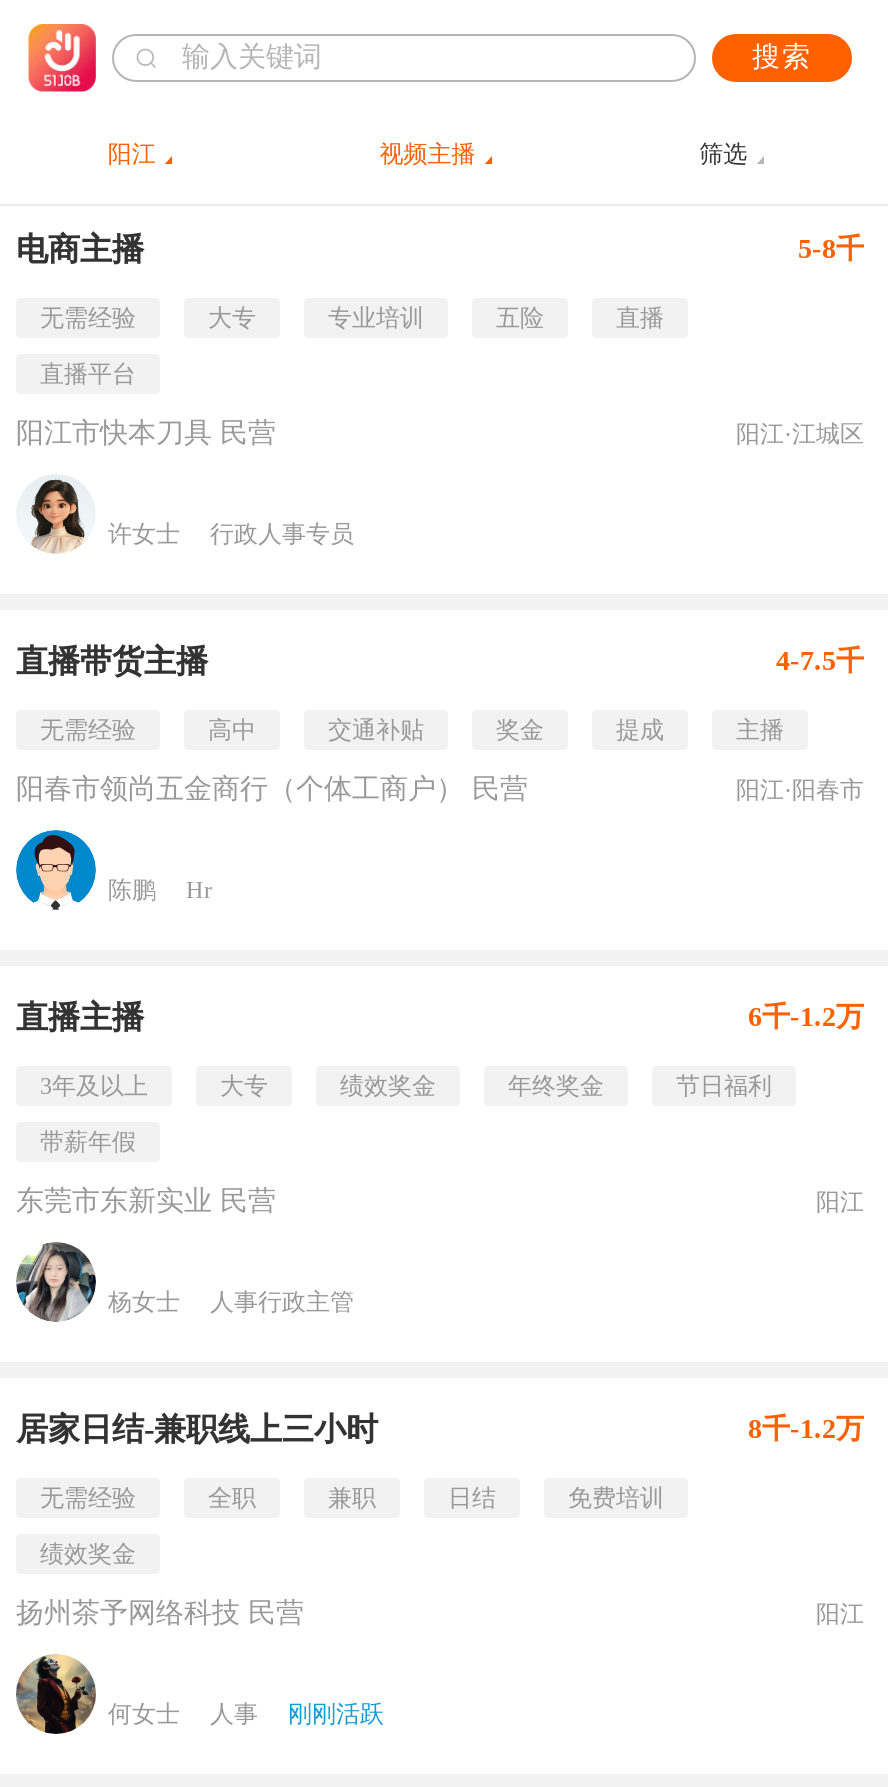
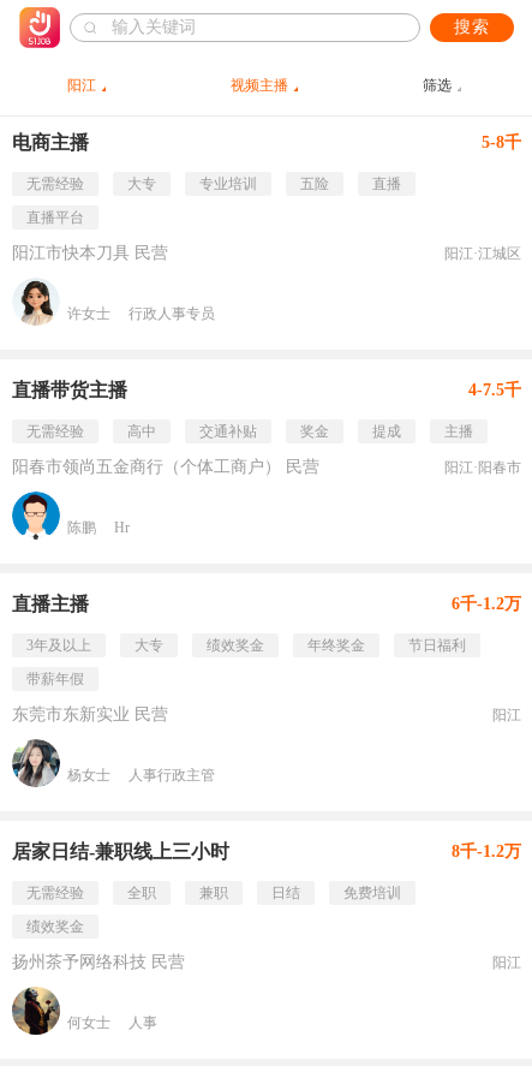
- 刚刚活跃
